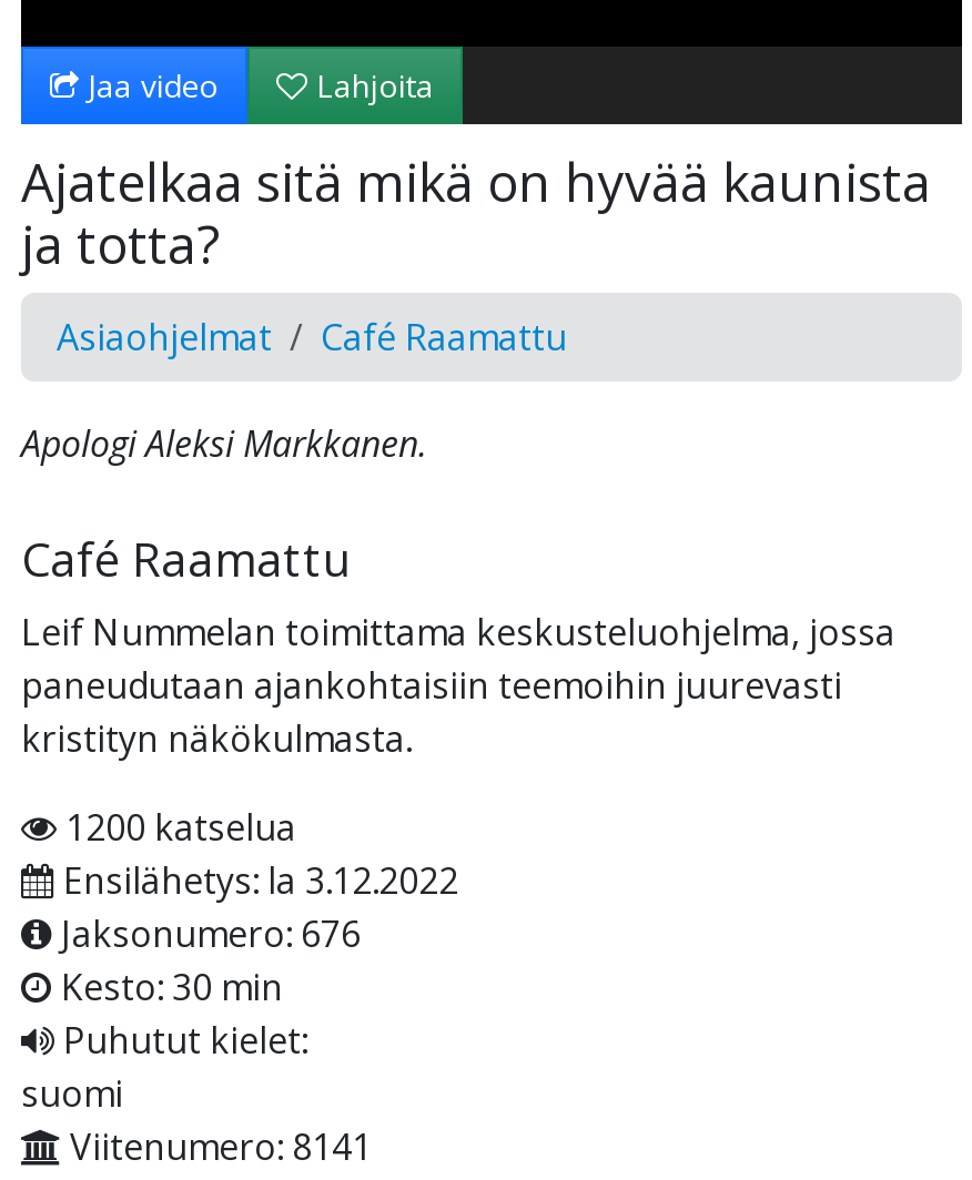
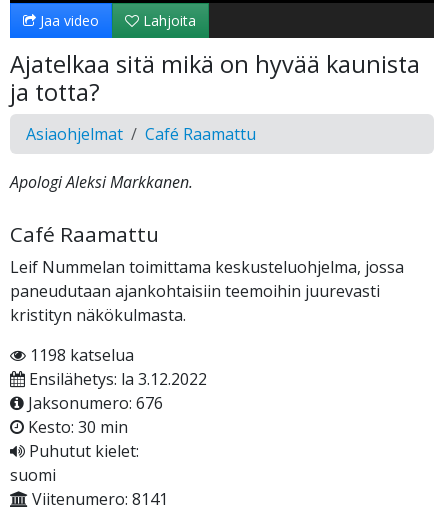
- 1200 katselua
+ 1198 katselua
